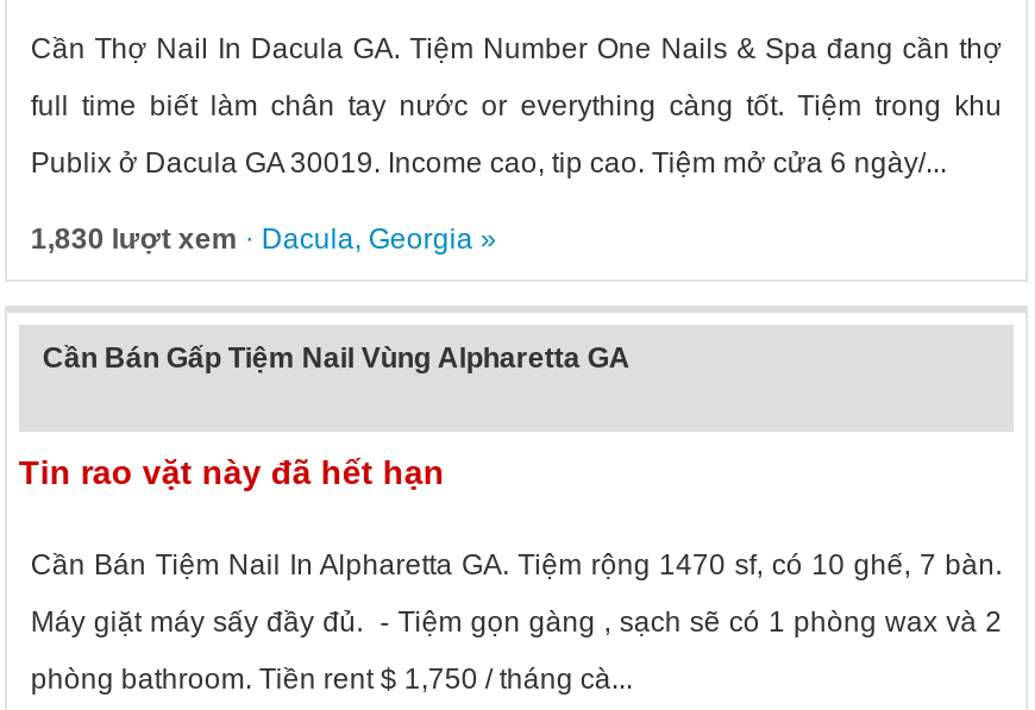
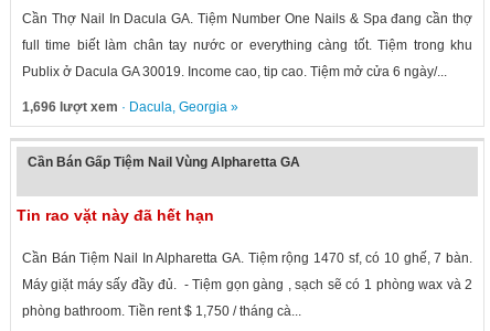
- 1,830 lượt xem · Dacula, Georgia»
+ 1,696 lượt xem · Dacula, Georgia»
